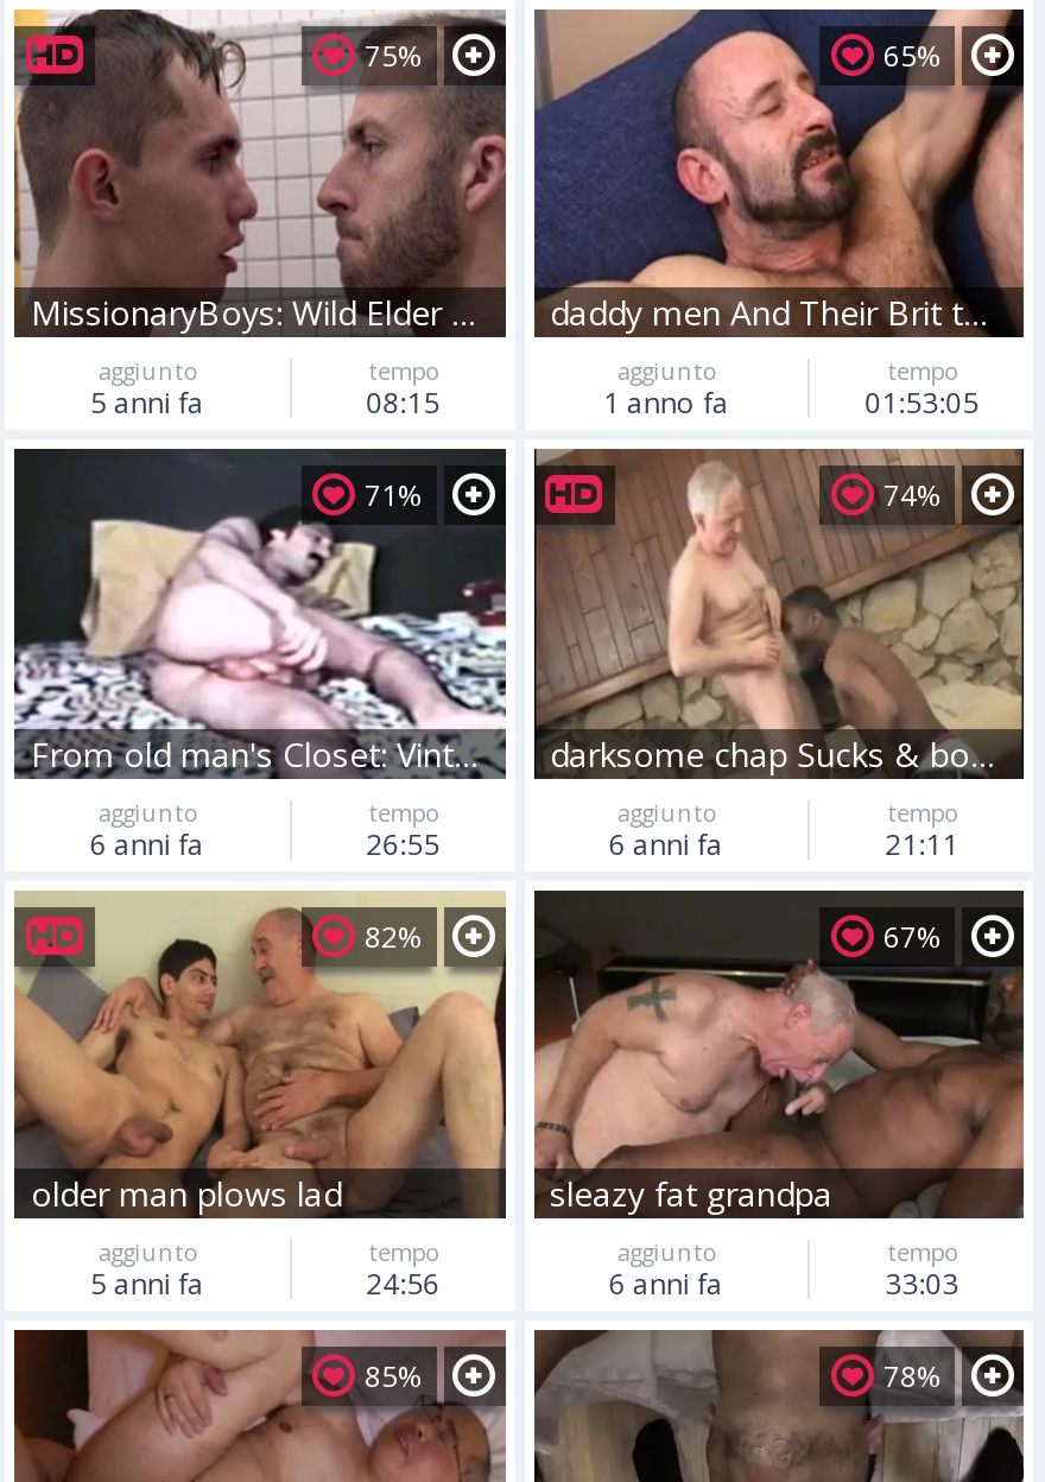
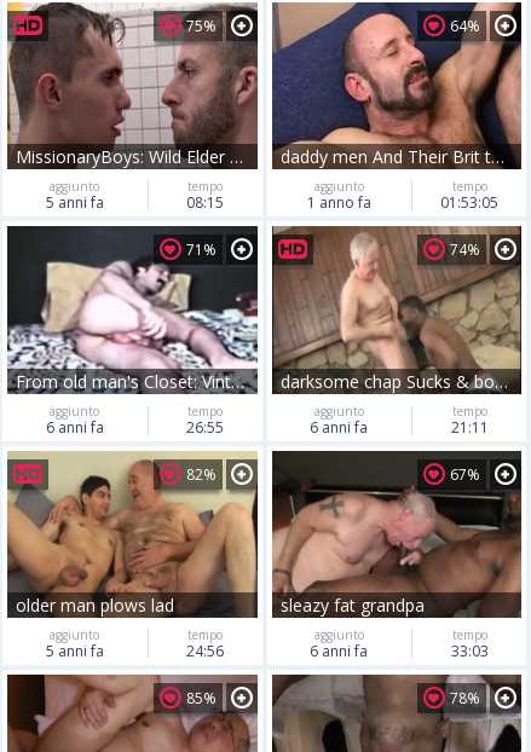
- 65%
+ 64%
